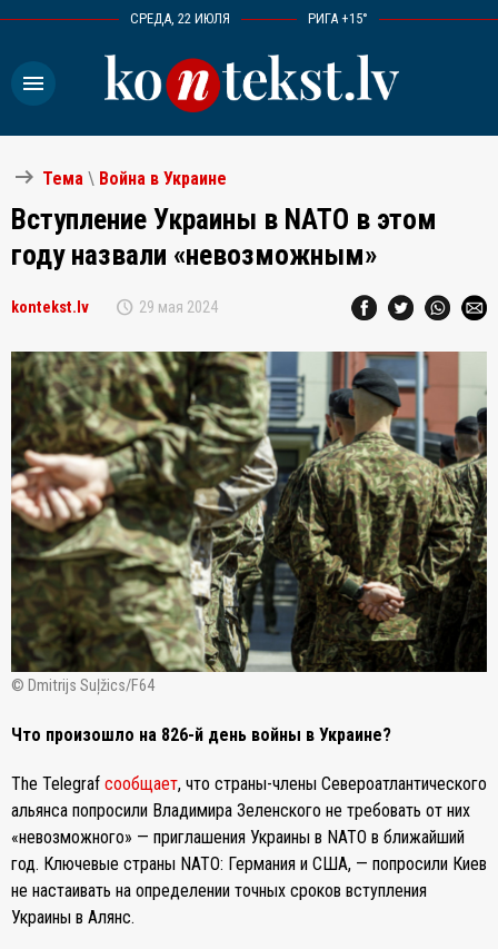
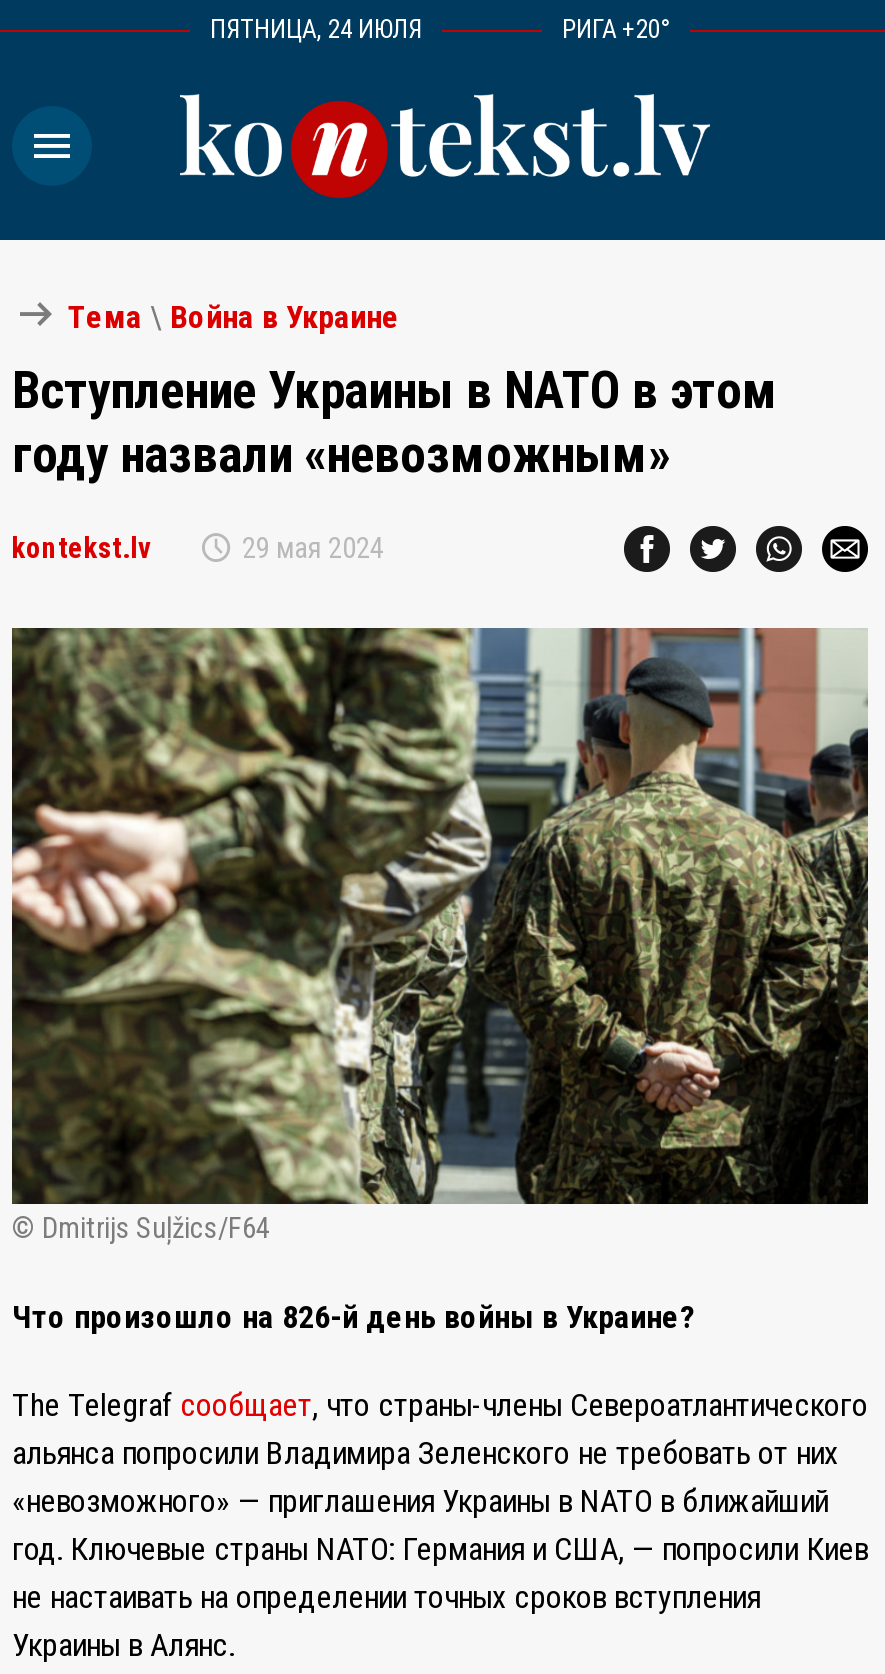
- СРЕДА, 22 ИЮЛЯ
+ ПЯТНИЦА, 24 ИЮЛЯ

- РИГА +15°
+ РИГА +20°
